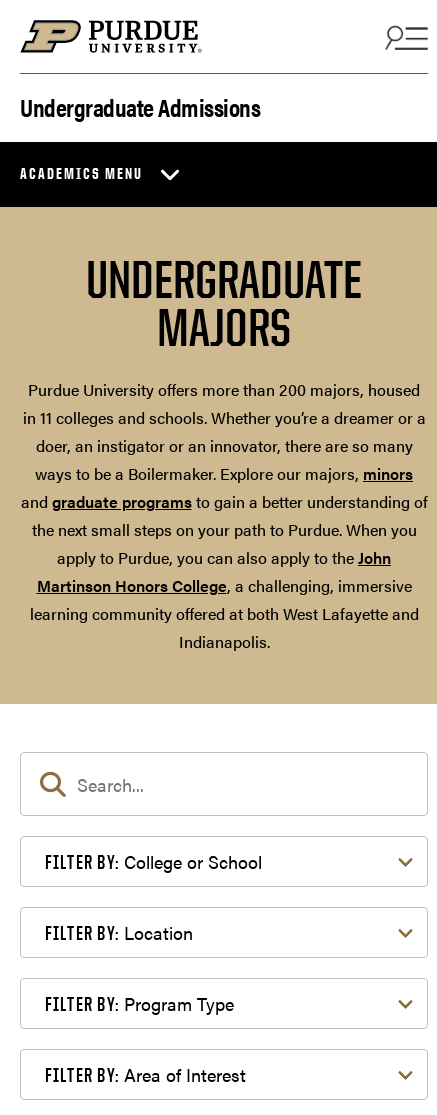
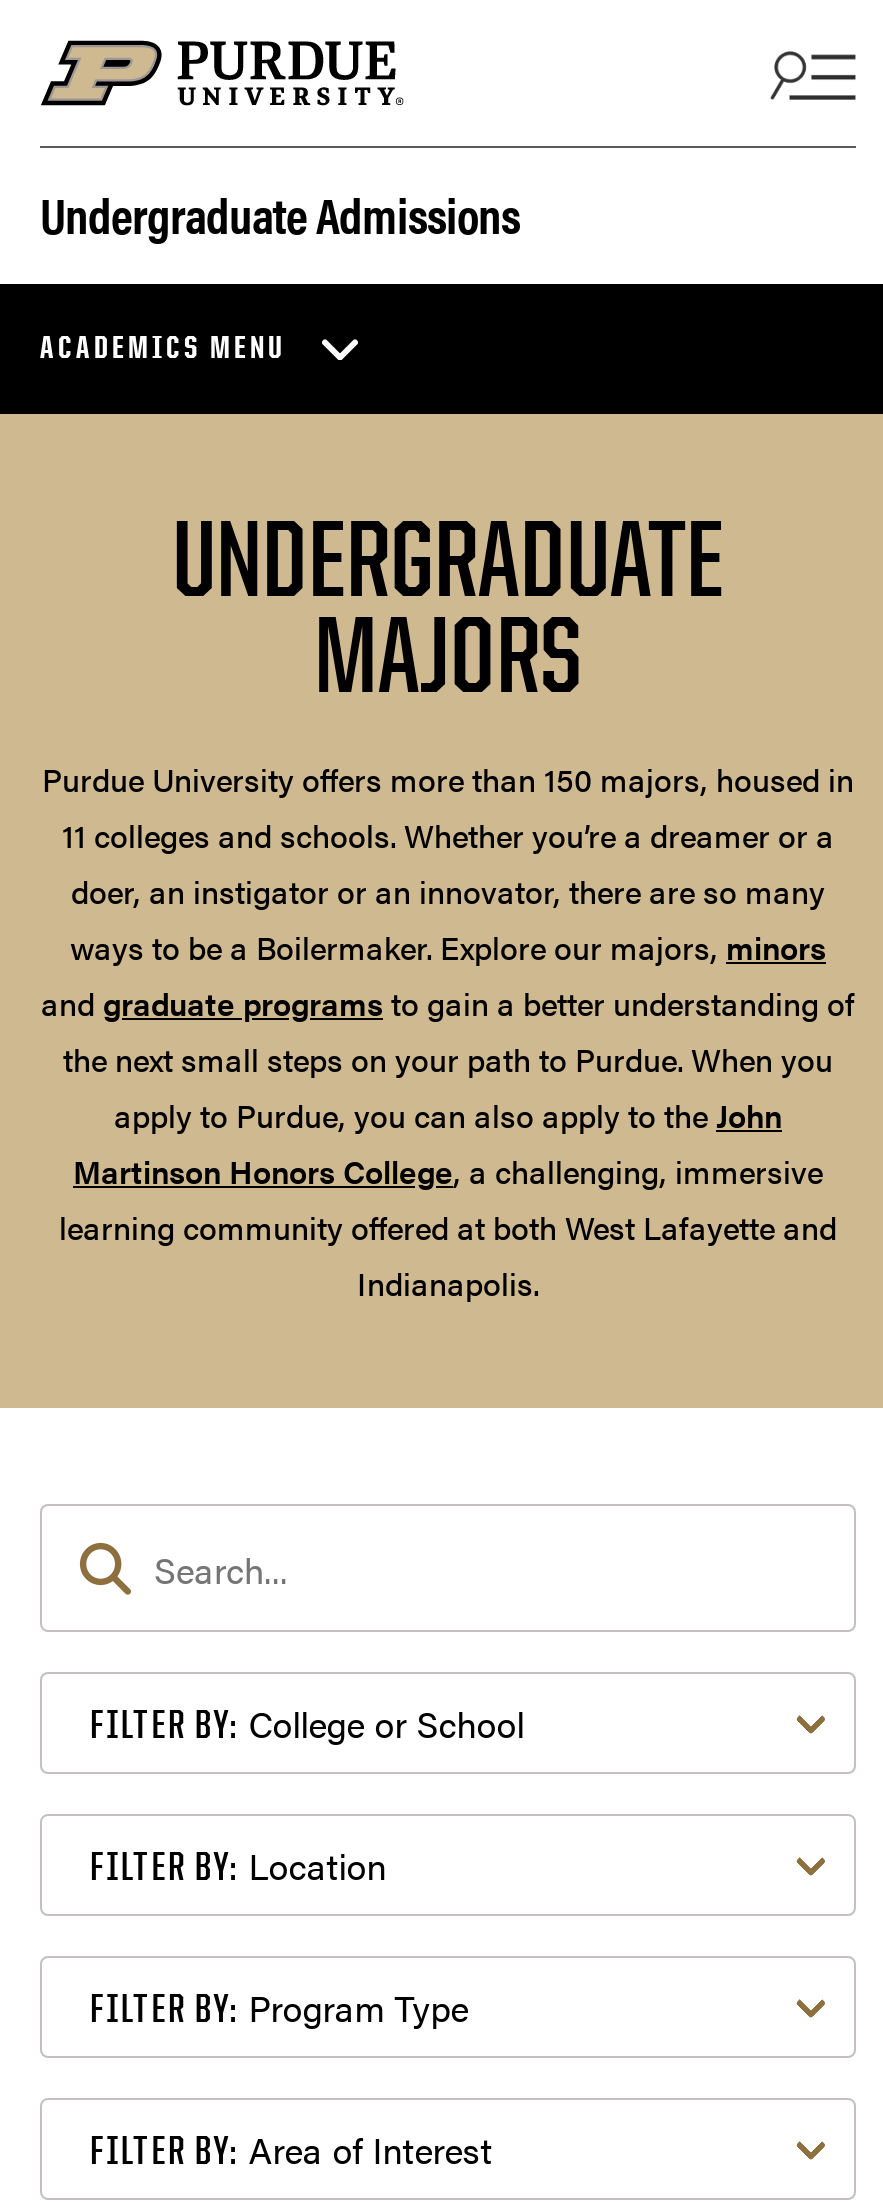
- Purdue University offers more than 200 majors, housed
- in 11 colleges and schools. Whether you’re a dreamer or a
+ Purdue University offers more than 150 majors, housed in
+ 11 colleges and schools. Whether you’re a dreamer or a
